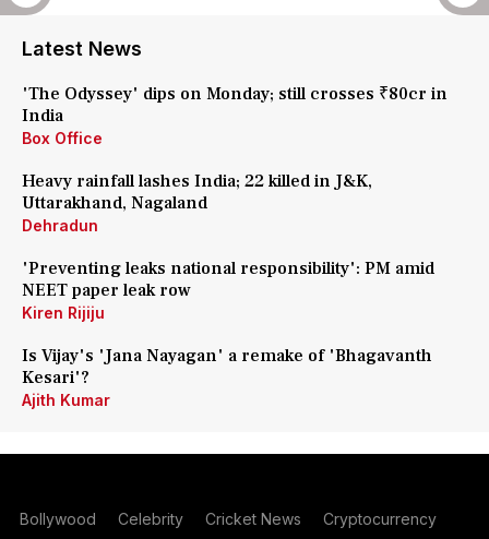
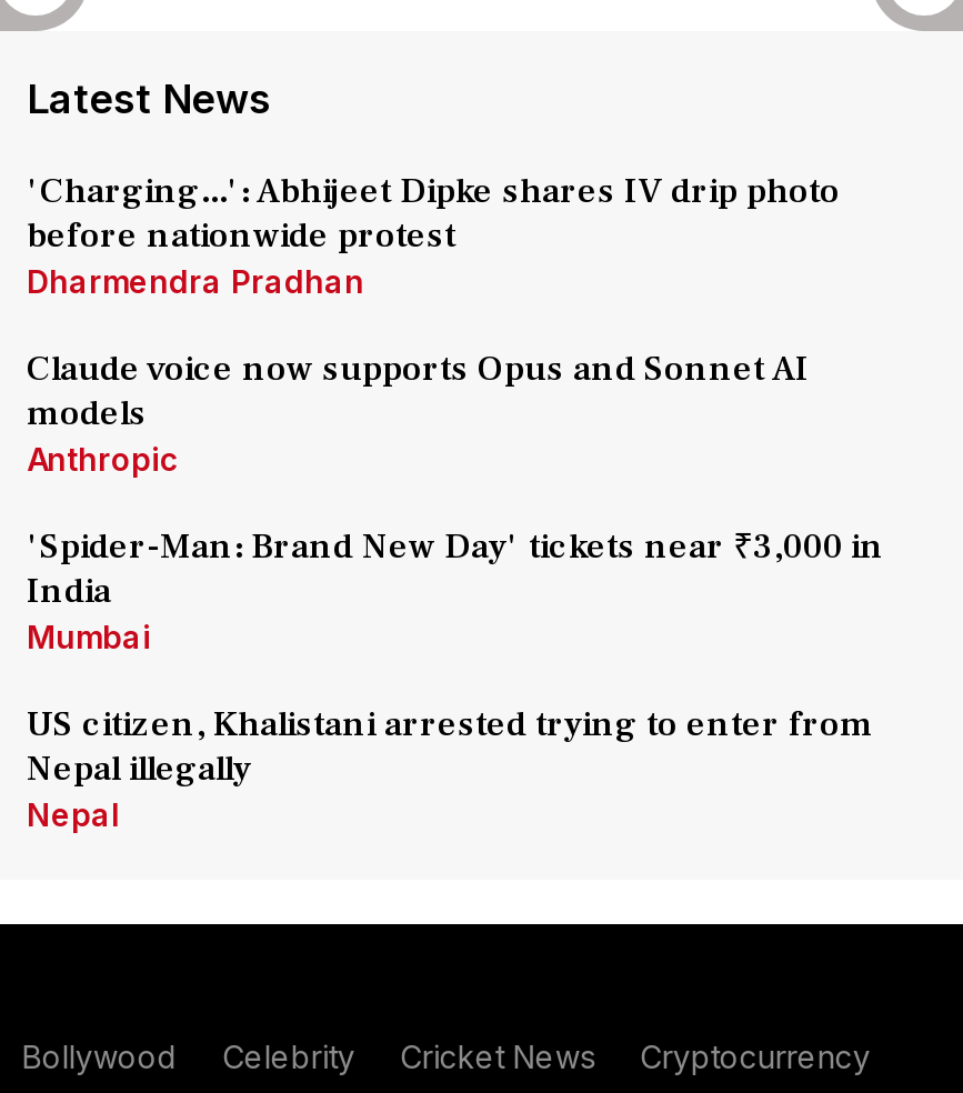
- 'The Odyssey' dips on Monday; still crosses ₹80cr in
+ 'Charging...': Abhijeet Dipke shares IV drip photo
+ before nationwide protest
+ Dharmendra Pradhan
+ Claude voice now supports Opus and Sonnet AI
+ models
+ Anthropic
+ 'Spider-Man: Brand New Day' tickets near ₹3,000 in

moved down: India

- Box Office
- Heavy rainfall lashes India; 22 killed in J&K,
- Uttarakhand, Nagaland
- Dehradun
- 'Preventing leaks national responsibility': PM amid
- NEET paper leak row
- Kiren Rijiju
- Is Vijay's 'Jana Nayagan' a remake of 'Bhagavanth
- Kesari'?
- Ajith Kumar
+ Mumbai
+ US citizen, Khalistani arrested trying to enter from
+ Nepal illegally
+ Nepal
